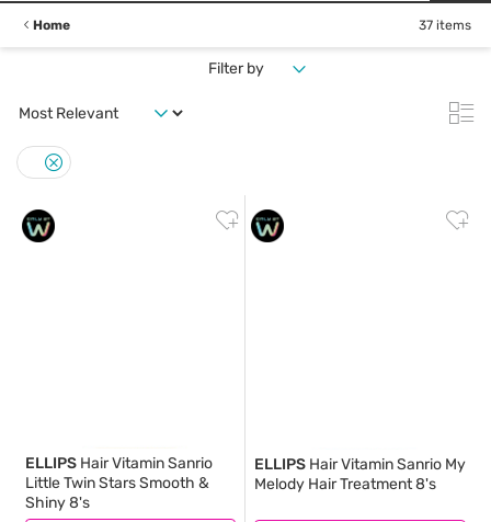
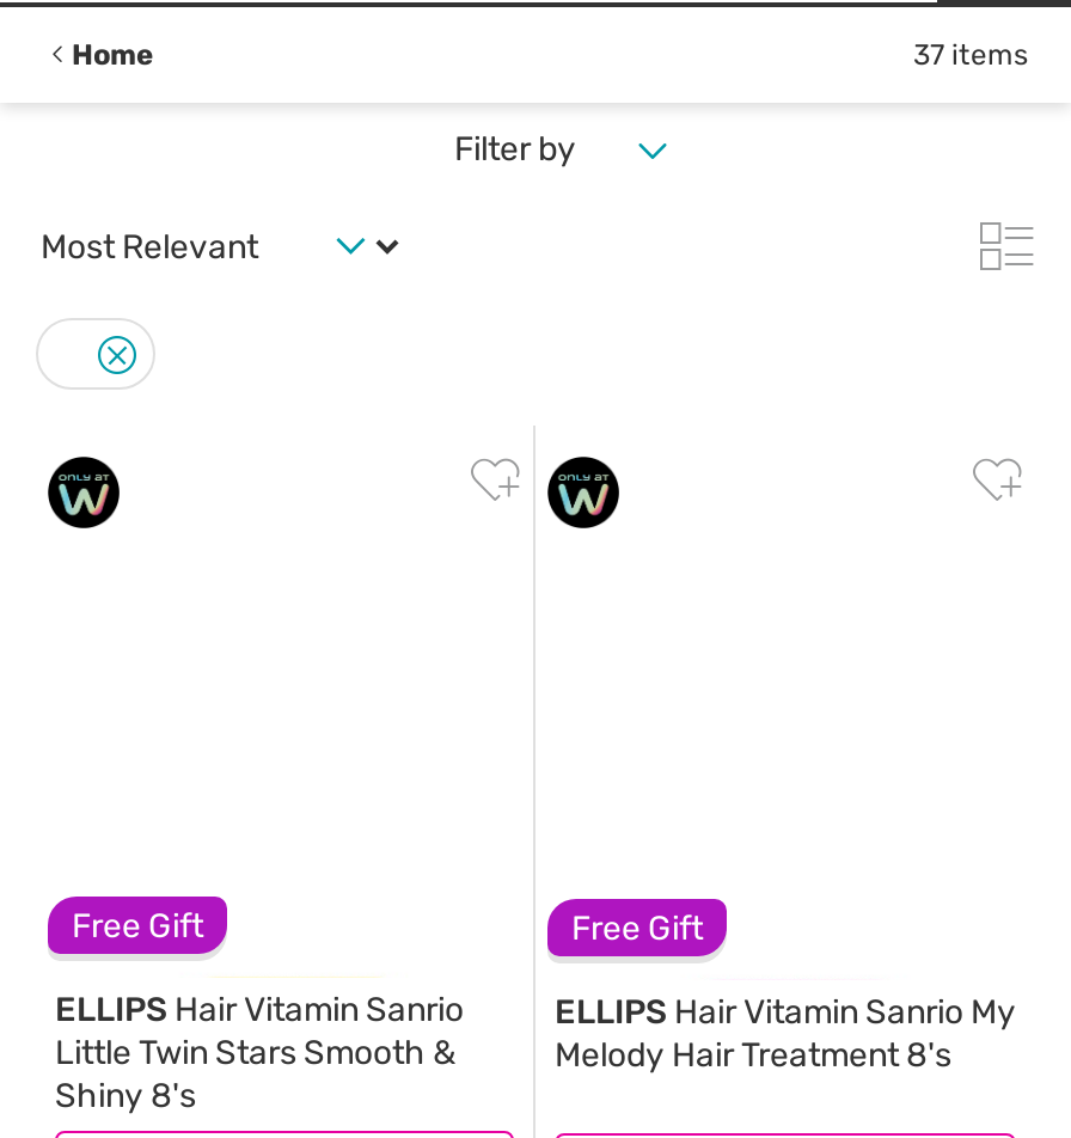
+ Free Gift

+ Free Gift
